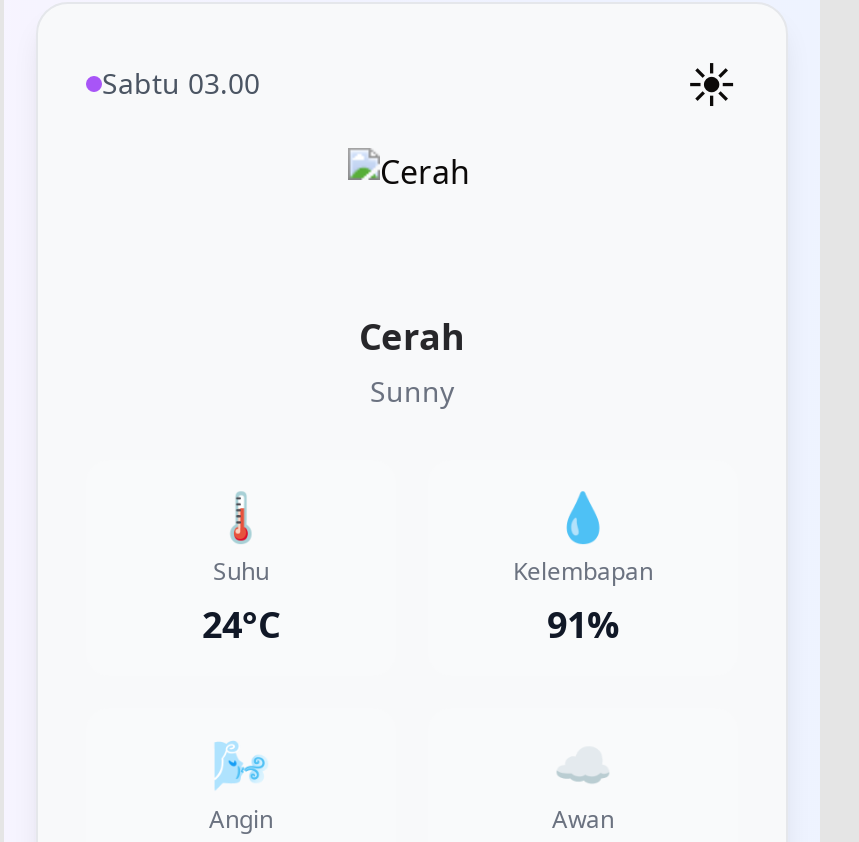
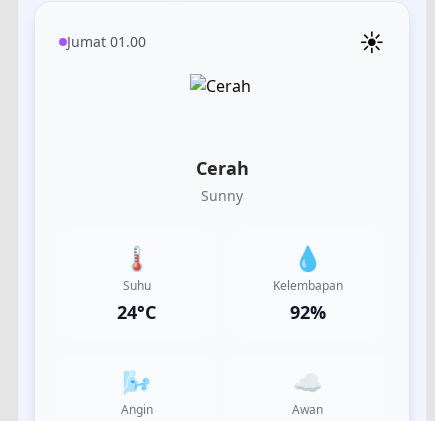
- Sabtu 03.00
+ Jumat 01.00

- 91%
+ 92%
